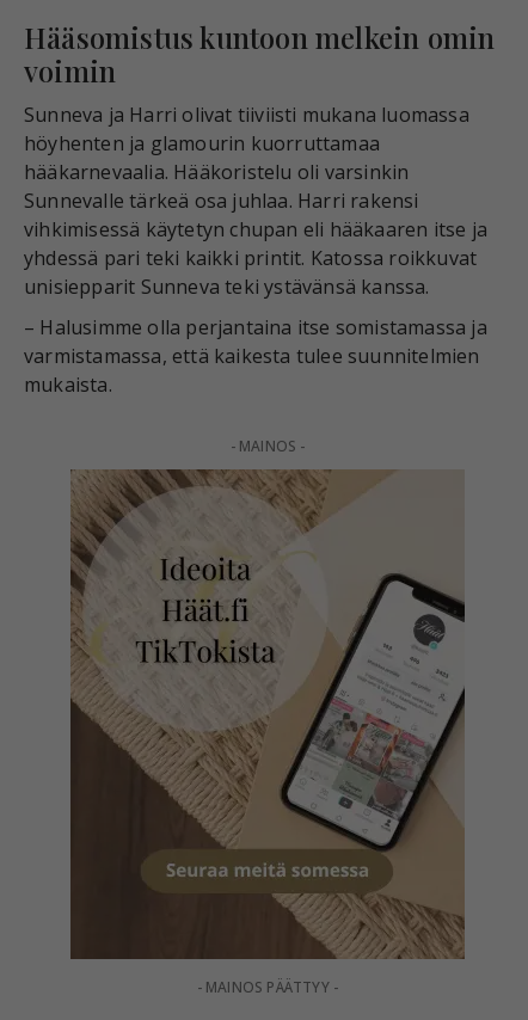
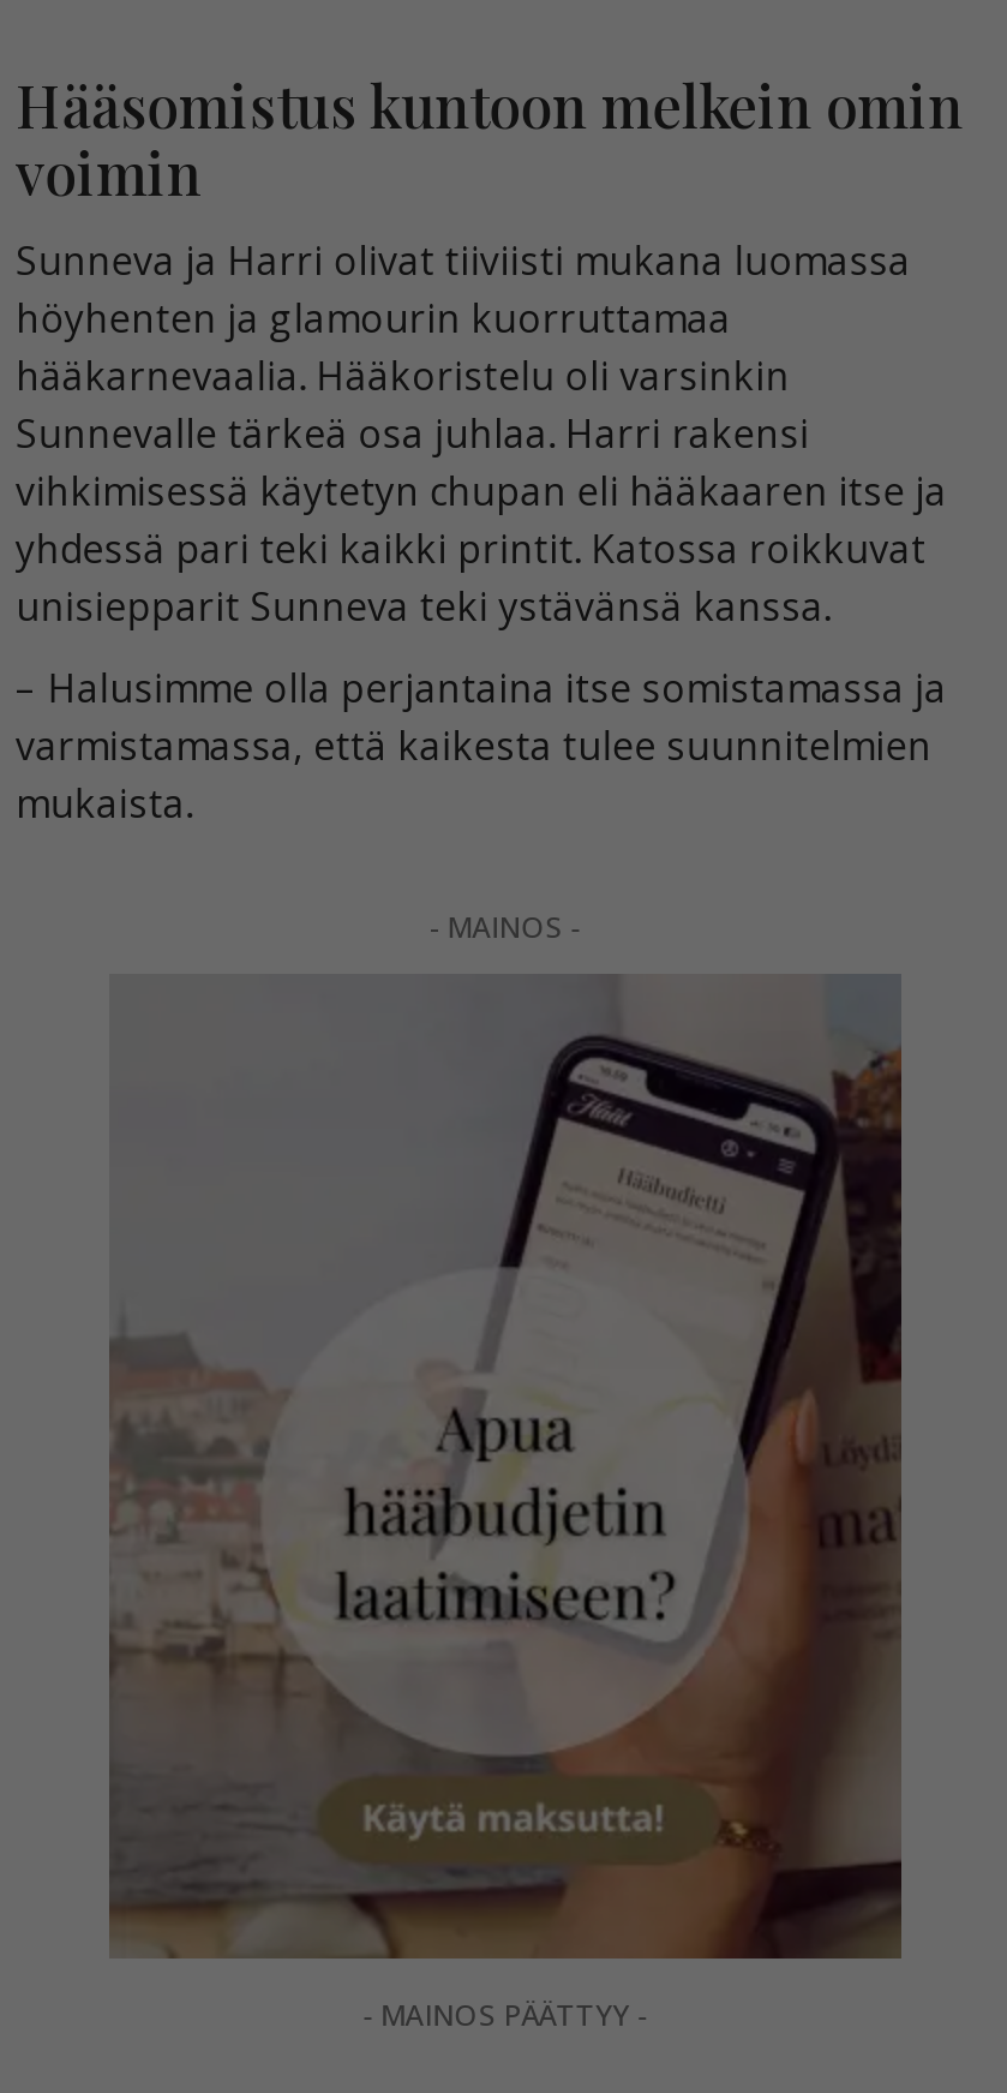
- [image]
+ [image]
